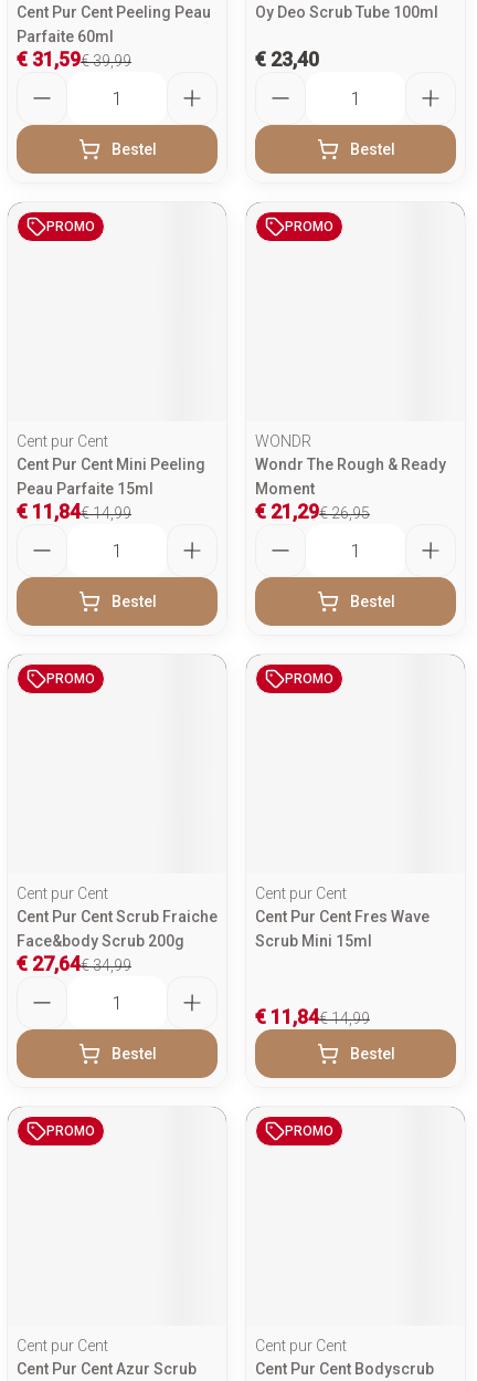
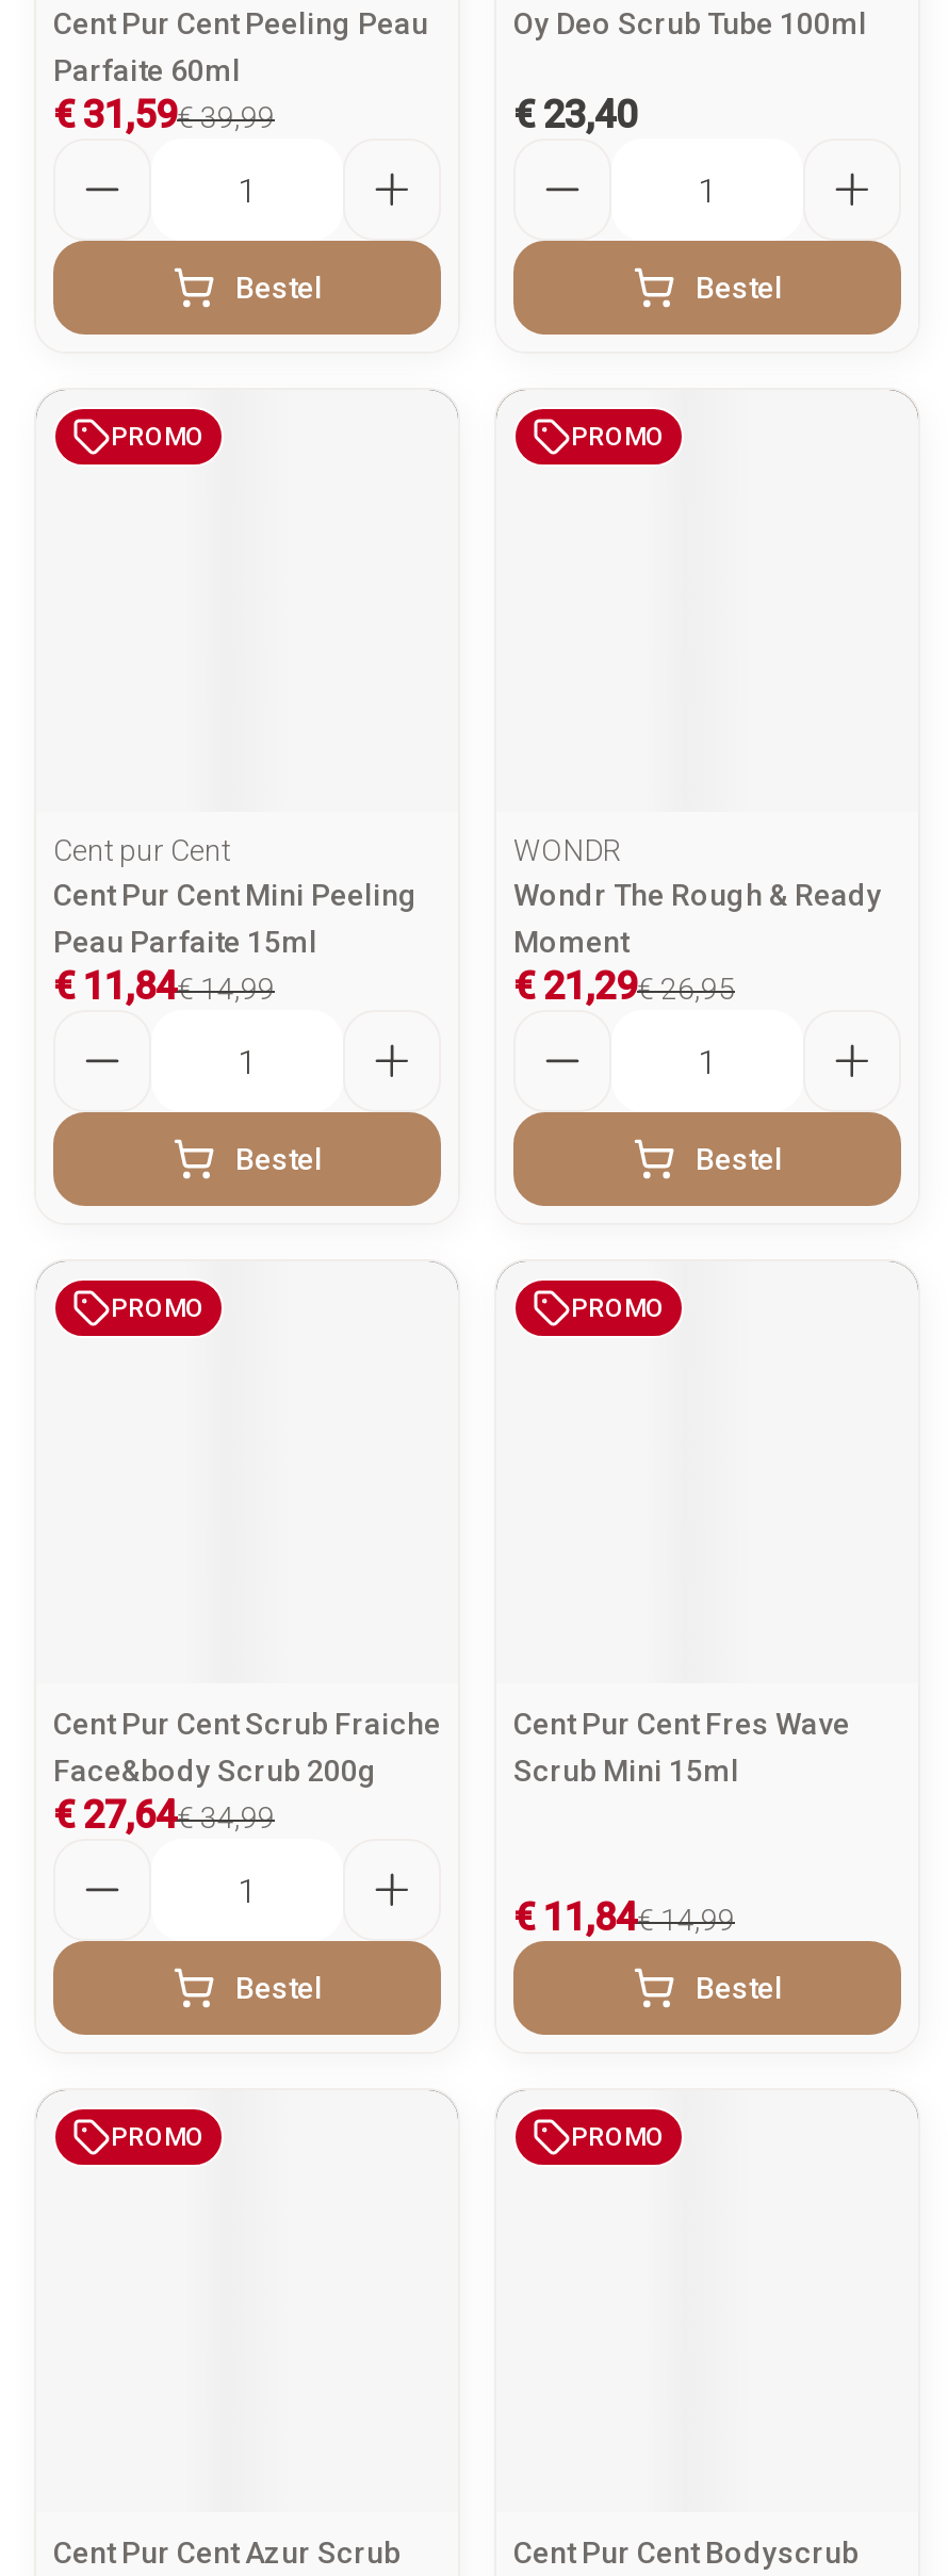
- Cent pur Cent

- Cent pur Cent

- Cent pur Cent

- Cent pur Cent
